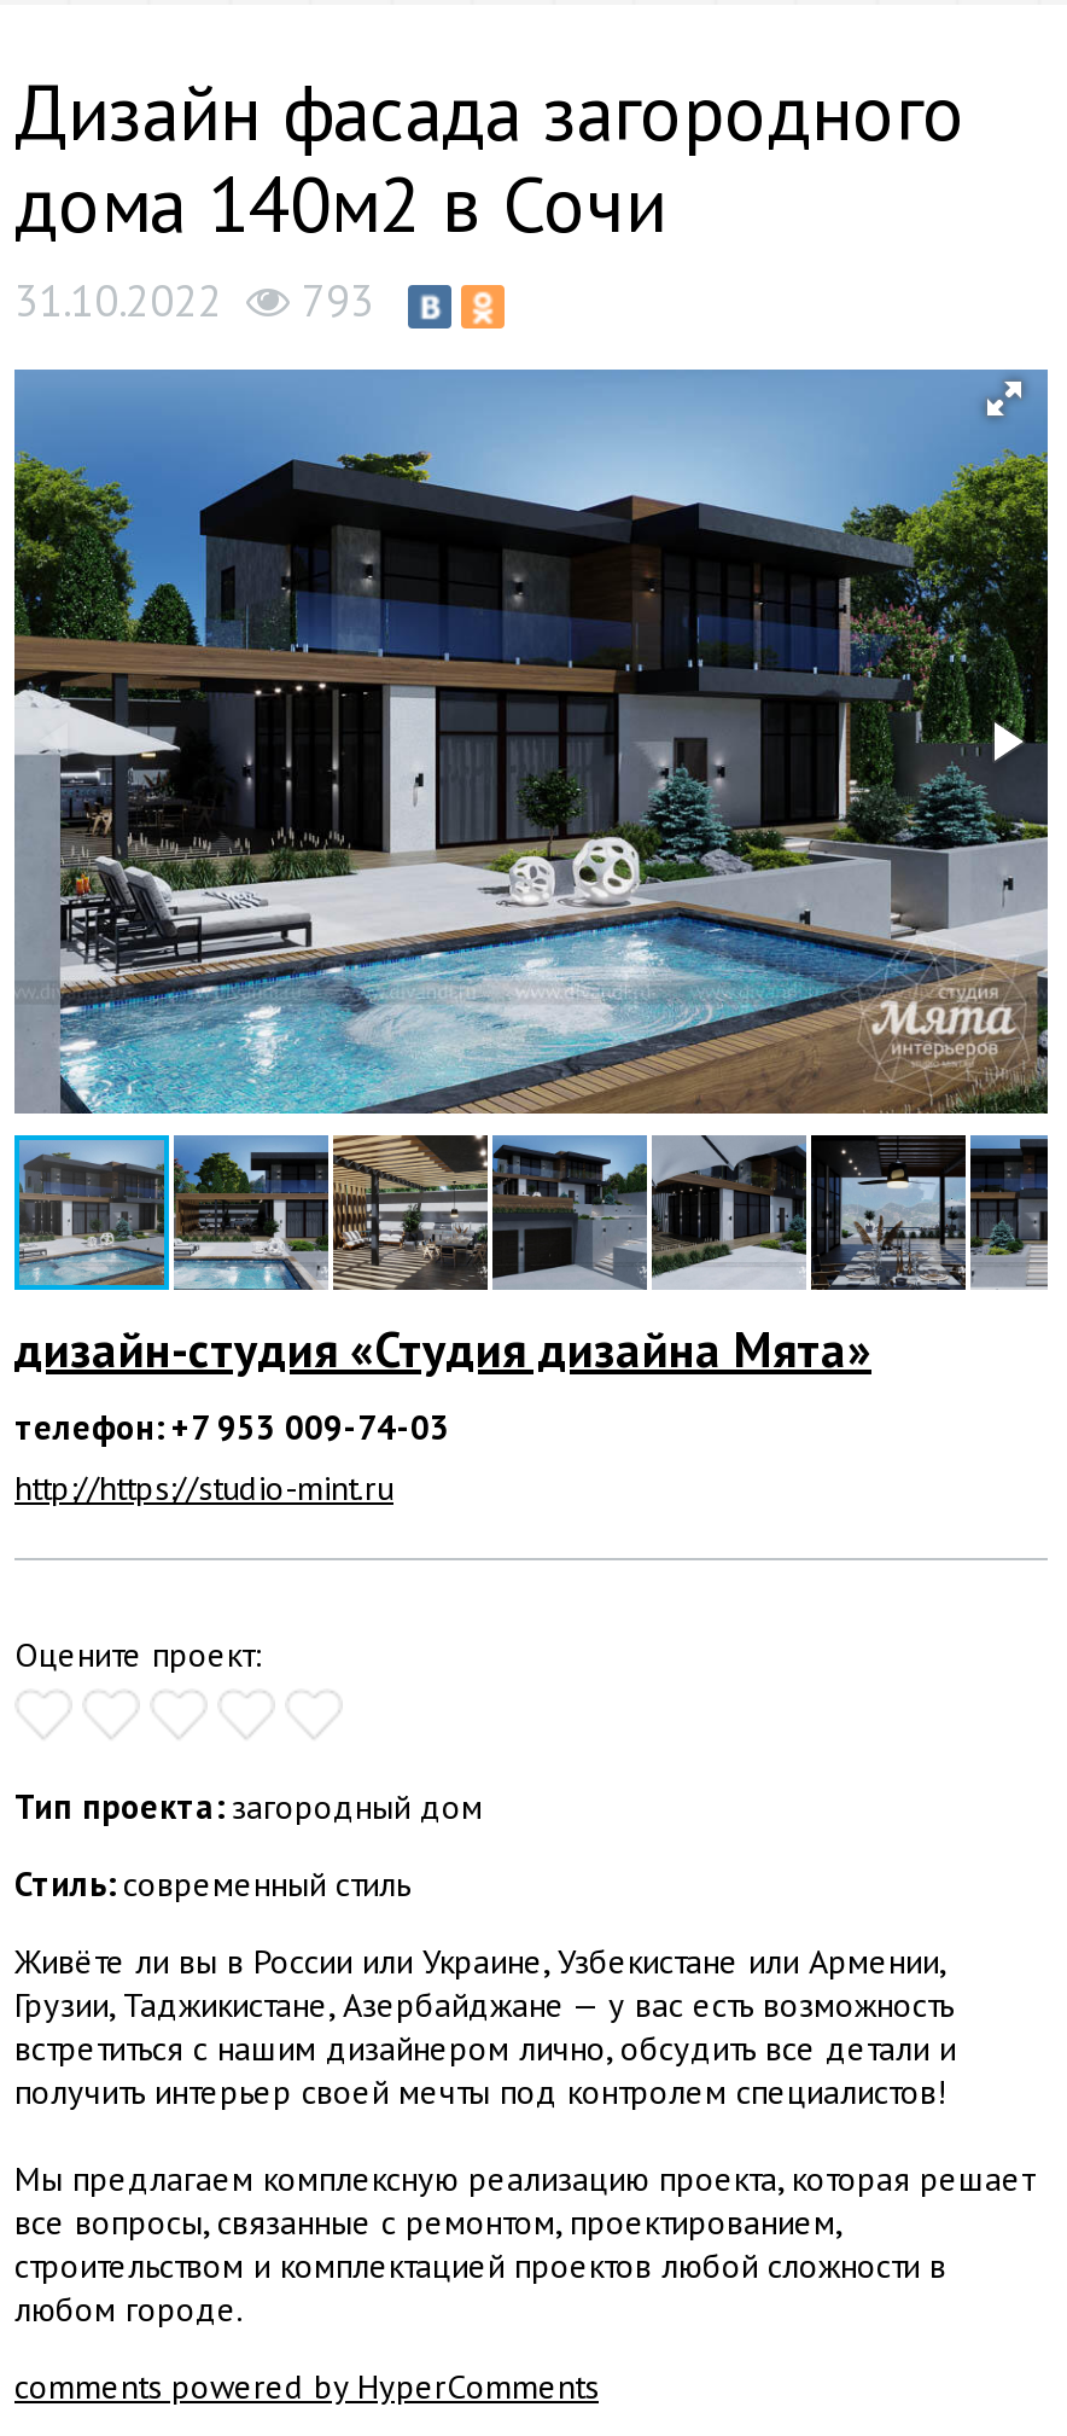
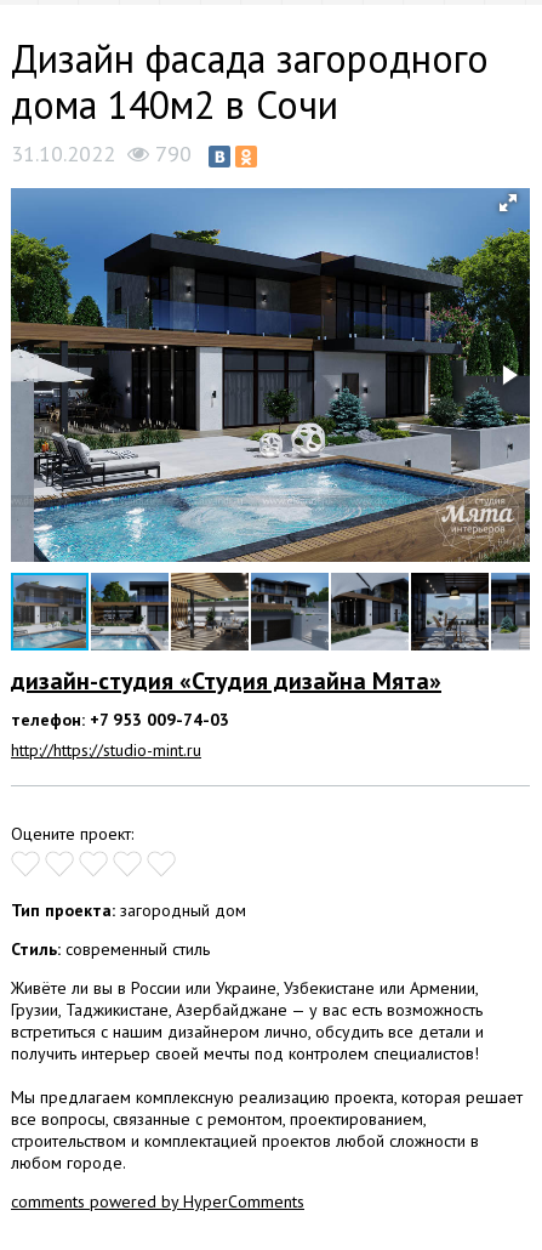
- 31.10.2022 793
+ 31.10.2022 790
